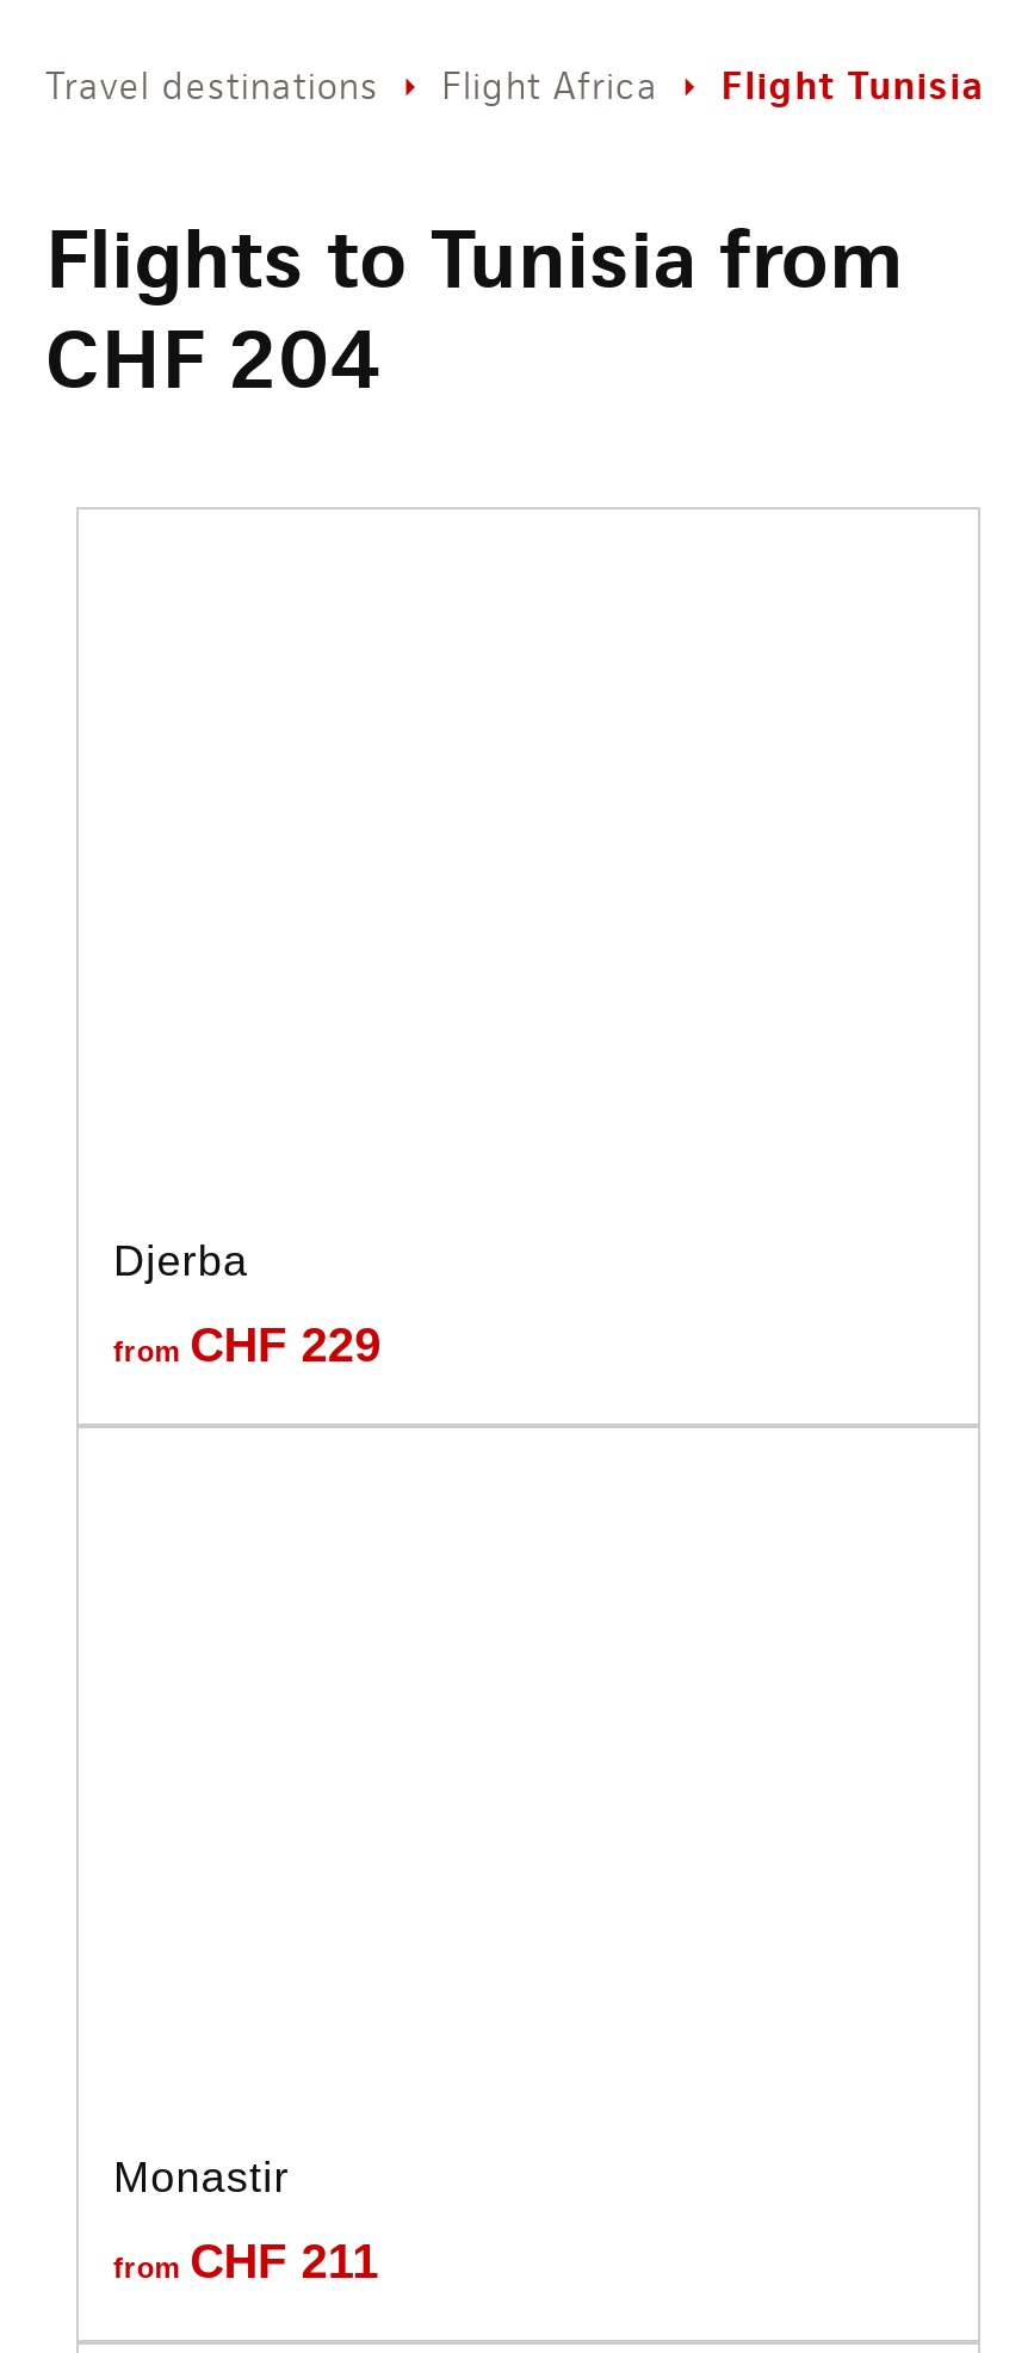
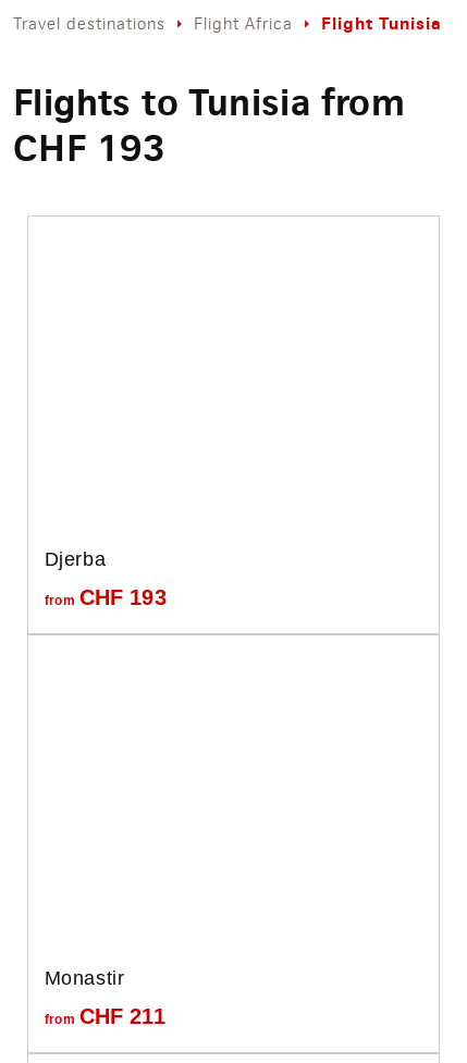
- CHF 204
+ CHF 193

- from CHF 229
+ from CHF 193
